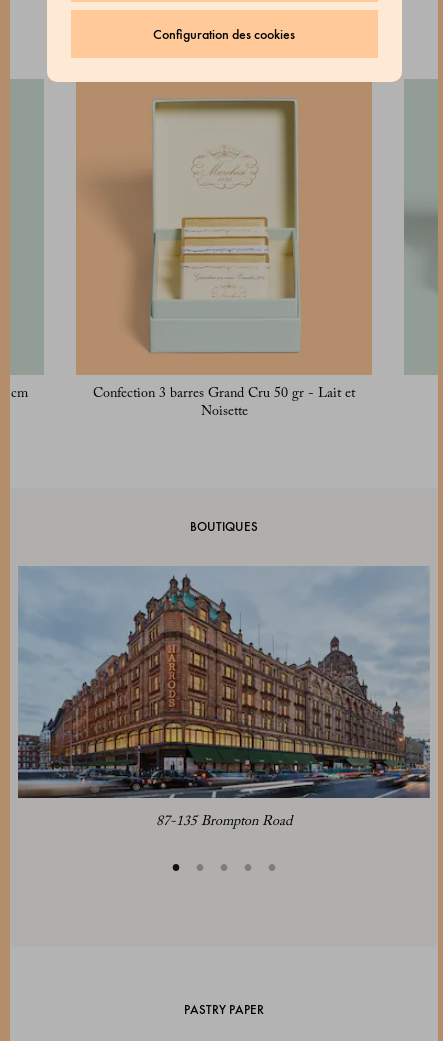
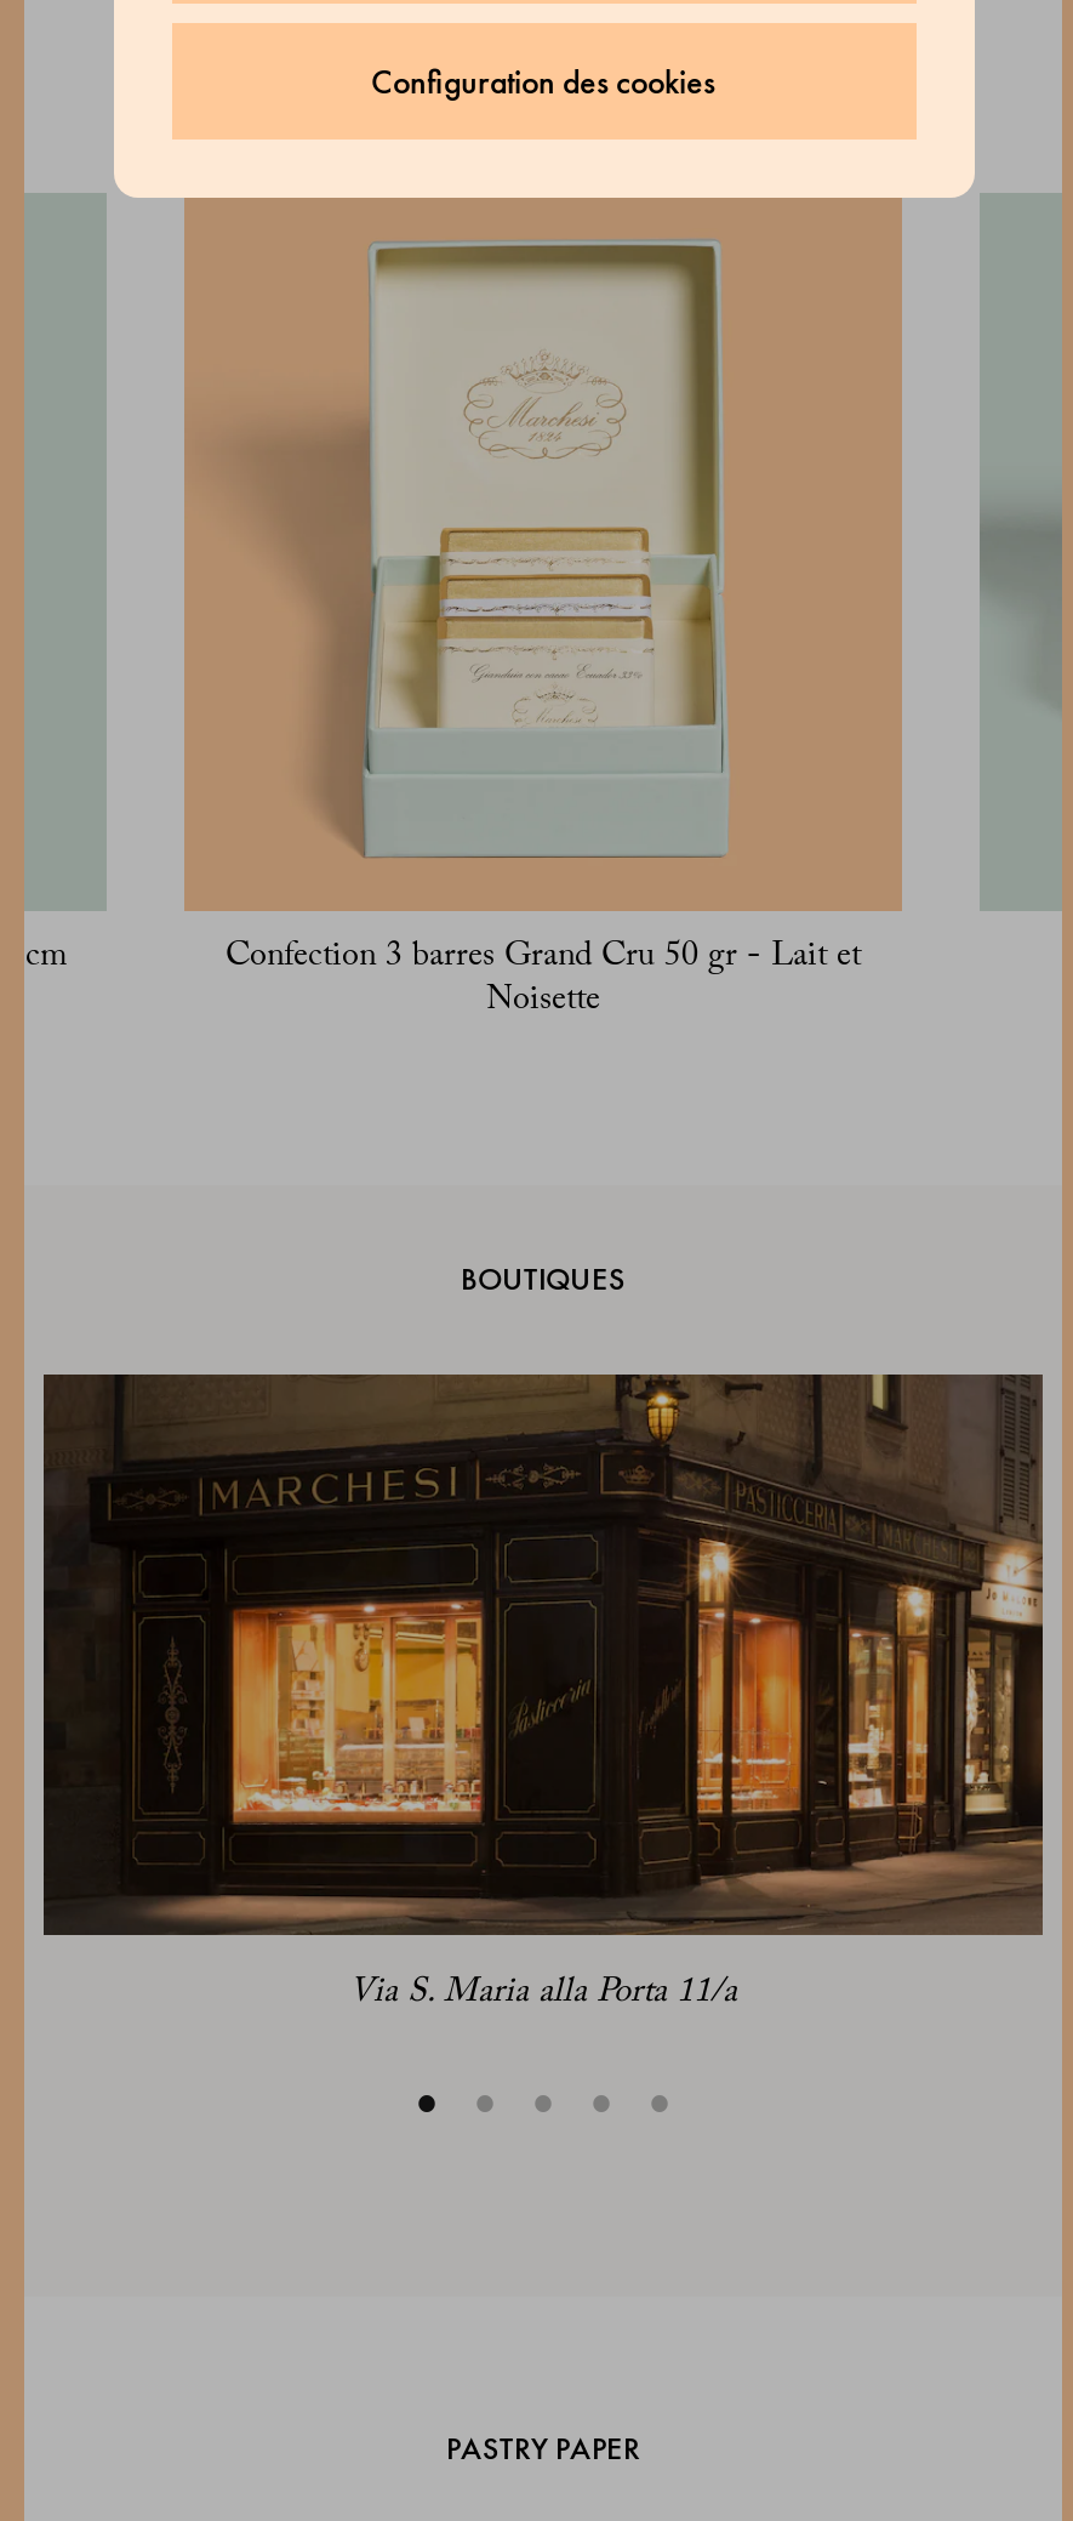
- [image]
- 87-135 Brompton Road
+ [image]
+ Via S. Maria alla Porta 11/a
